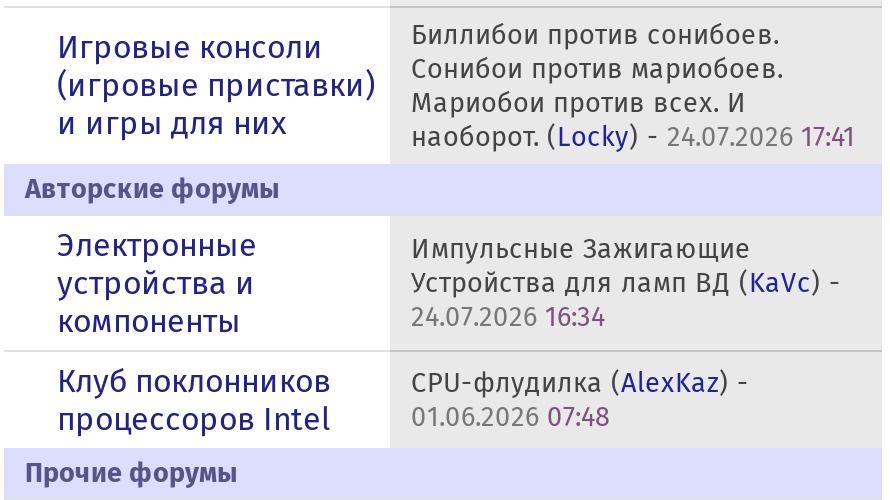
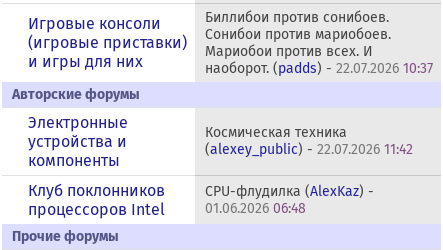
- наоборот. (Locky) - 24.07.2026 17:41
+ наоборот. (padds) - 22.07.2026 10:37

- Импульсные Зажигающие
- Устройства для ламп ВД (KaVc) -
- 24.07.2026 16:34
+ Космическая техника
+ (alexey_public) - 22.07.2026 11:42

- 01.06.2026 07:48
+ 01.06.2026 06:48
